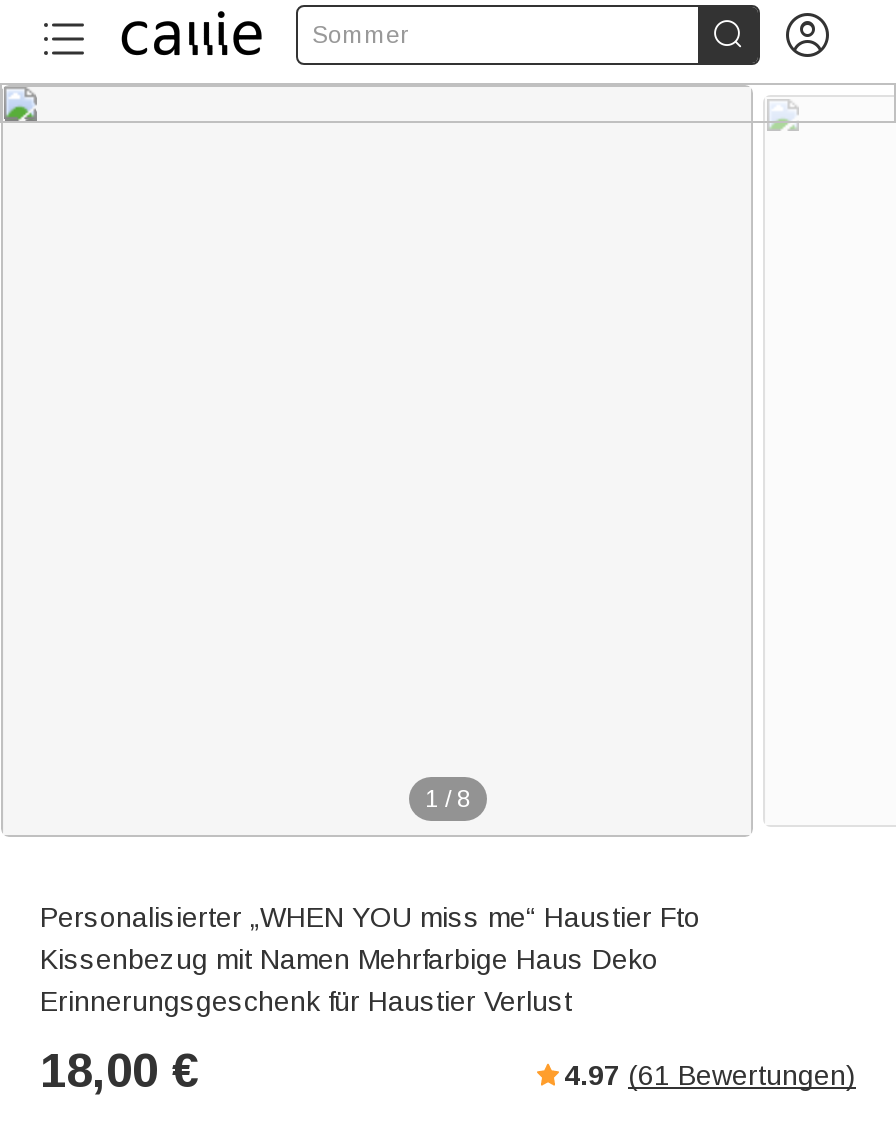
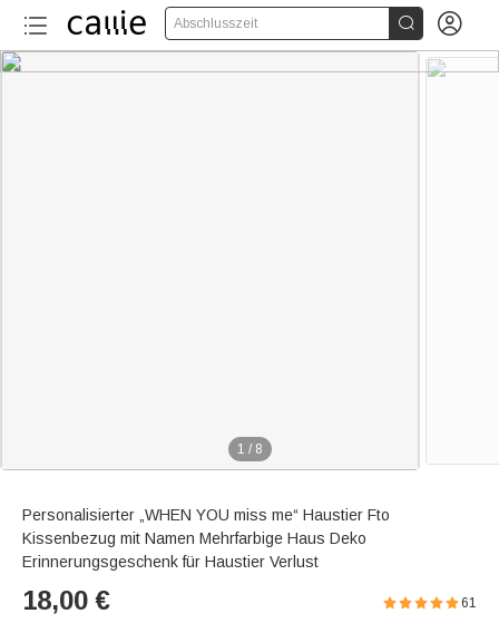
- Sommer
+ Abschlusszeit

- 4.97 (61 Bewertungen)
+ 61
